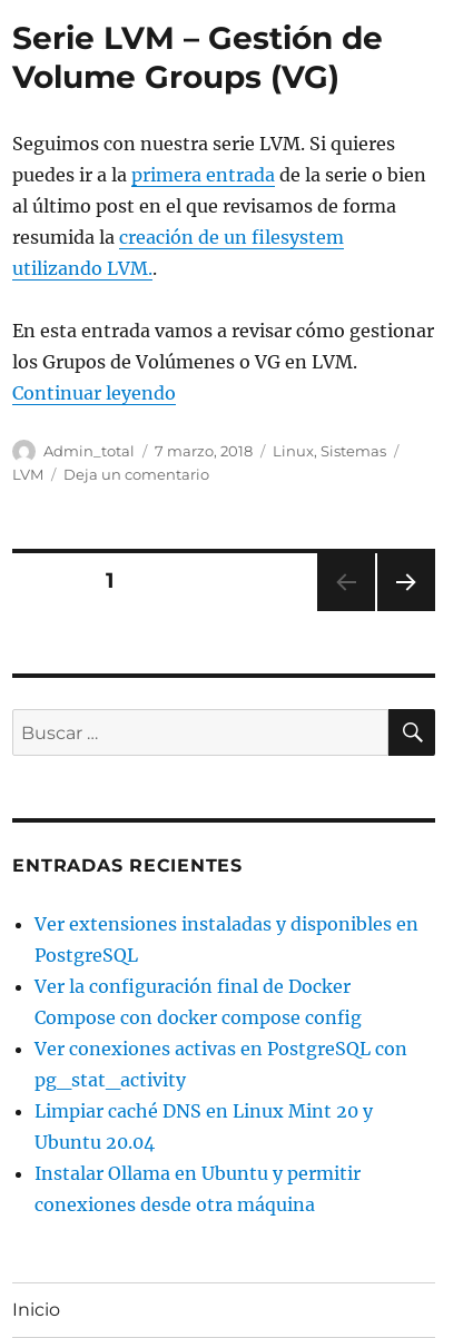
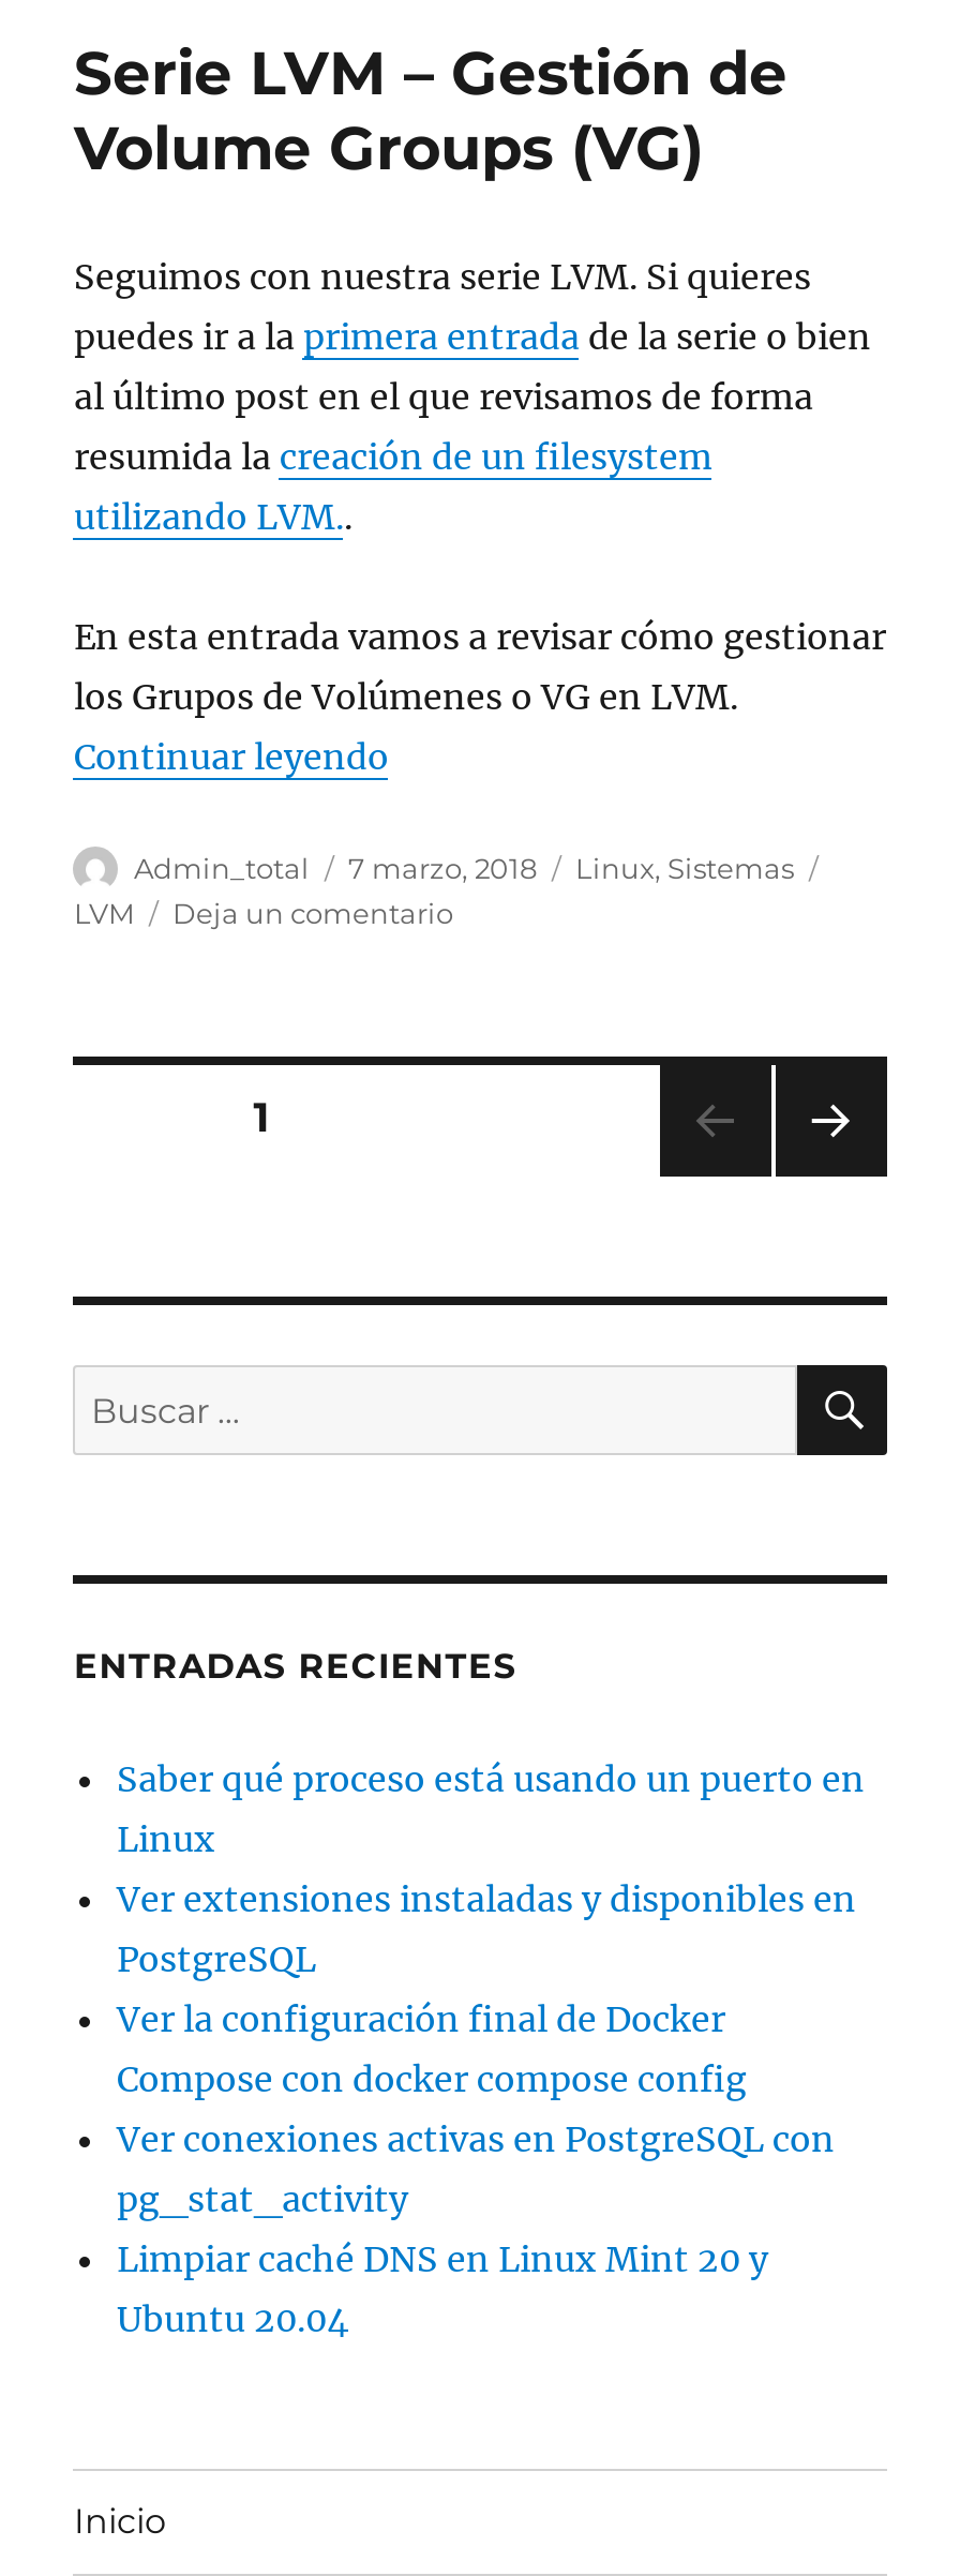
+ Saber qué proceso está usando un puerto en
+ Linux

moved down: Ver extensiones instaladas y disponibles en | PostgreSQL | Ver la configuración final de Docker | Compose con docker compose config | Ver conexiones activas en PostgreSQL con | pg_stat_activity | Limpiar caché DNS en Linux Mint 20 y | Ubuntu 20.04

- Instalar Ollama en Ubuntu y permitir
- conexiones desde otra máquina
